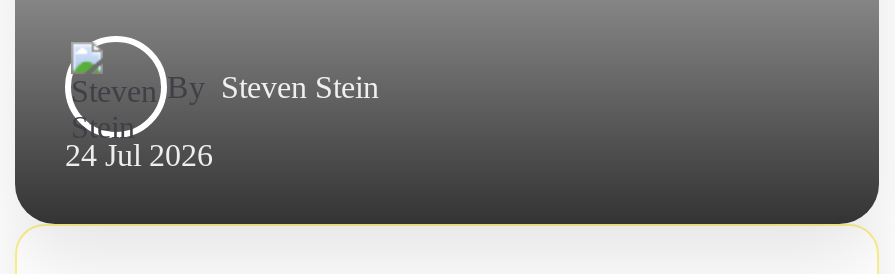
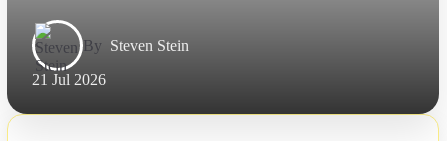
- 24 Jul 2026
+ 21 Jul 2026
